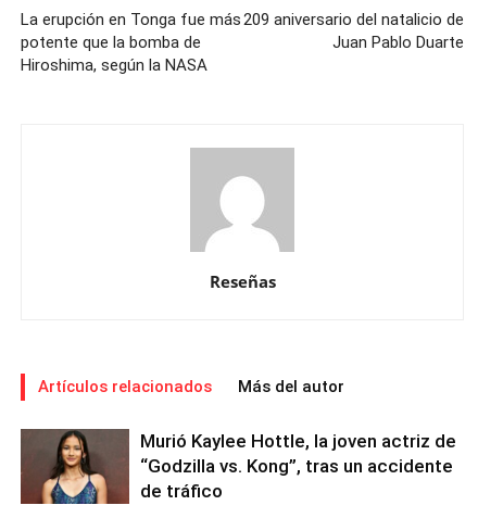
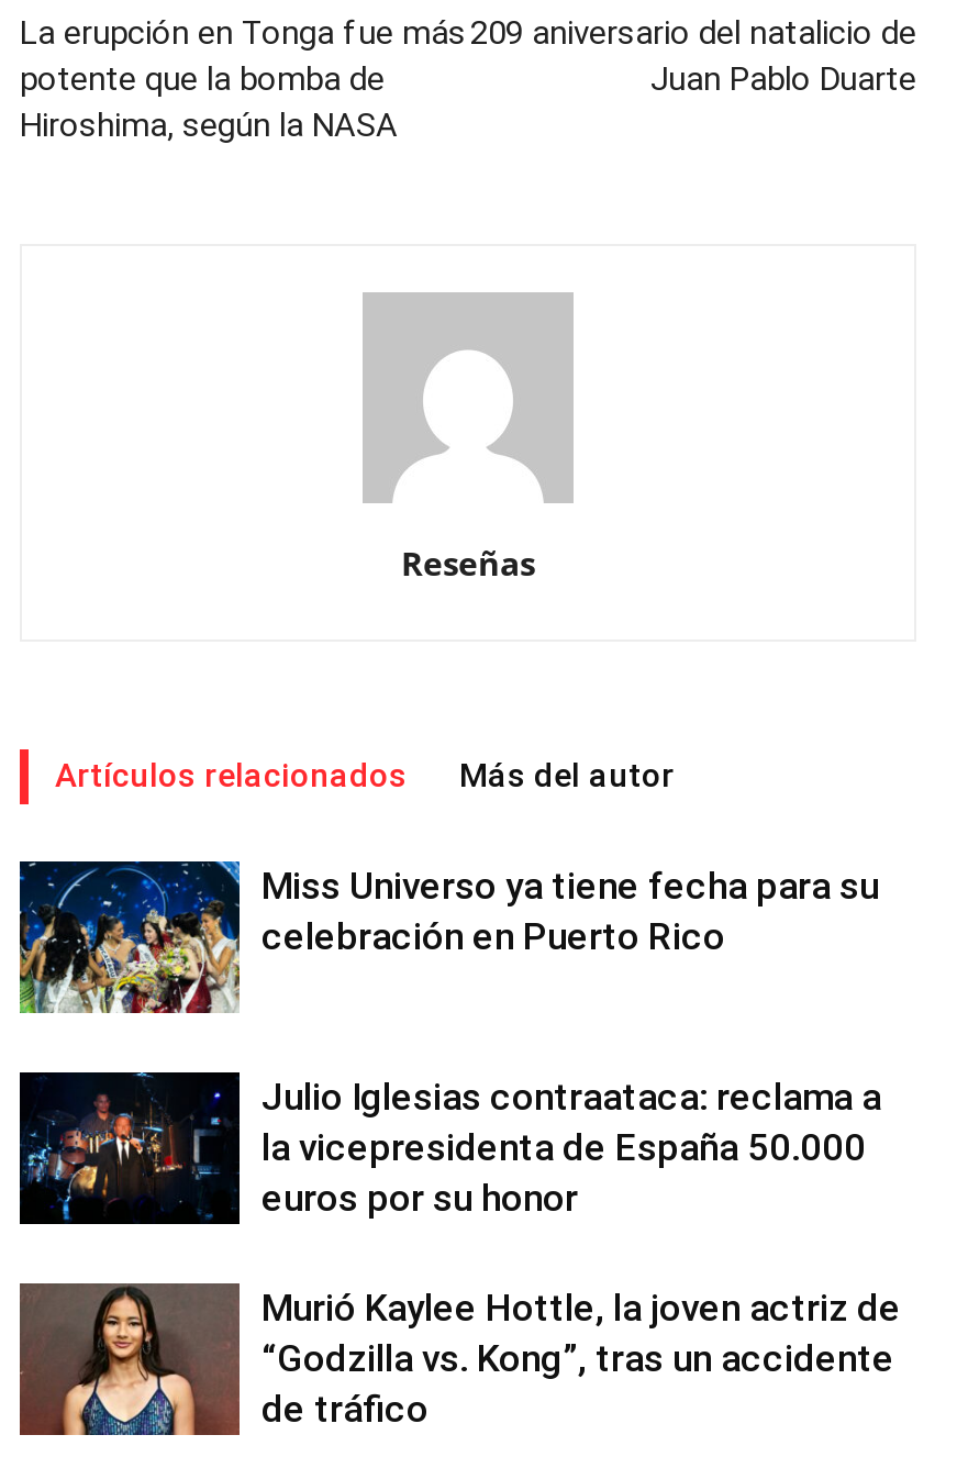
+ [image]
+ Miss Universo ya tiene fecha para su
+ celebración en Puerto Rico

+ [image]
+ Julio Iglesias contraataca: reclama a
+ la vicepresidenta de España 50.000
+ euros por su honor
